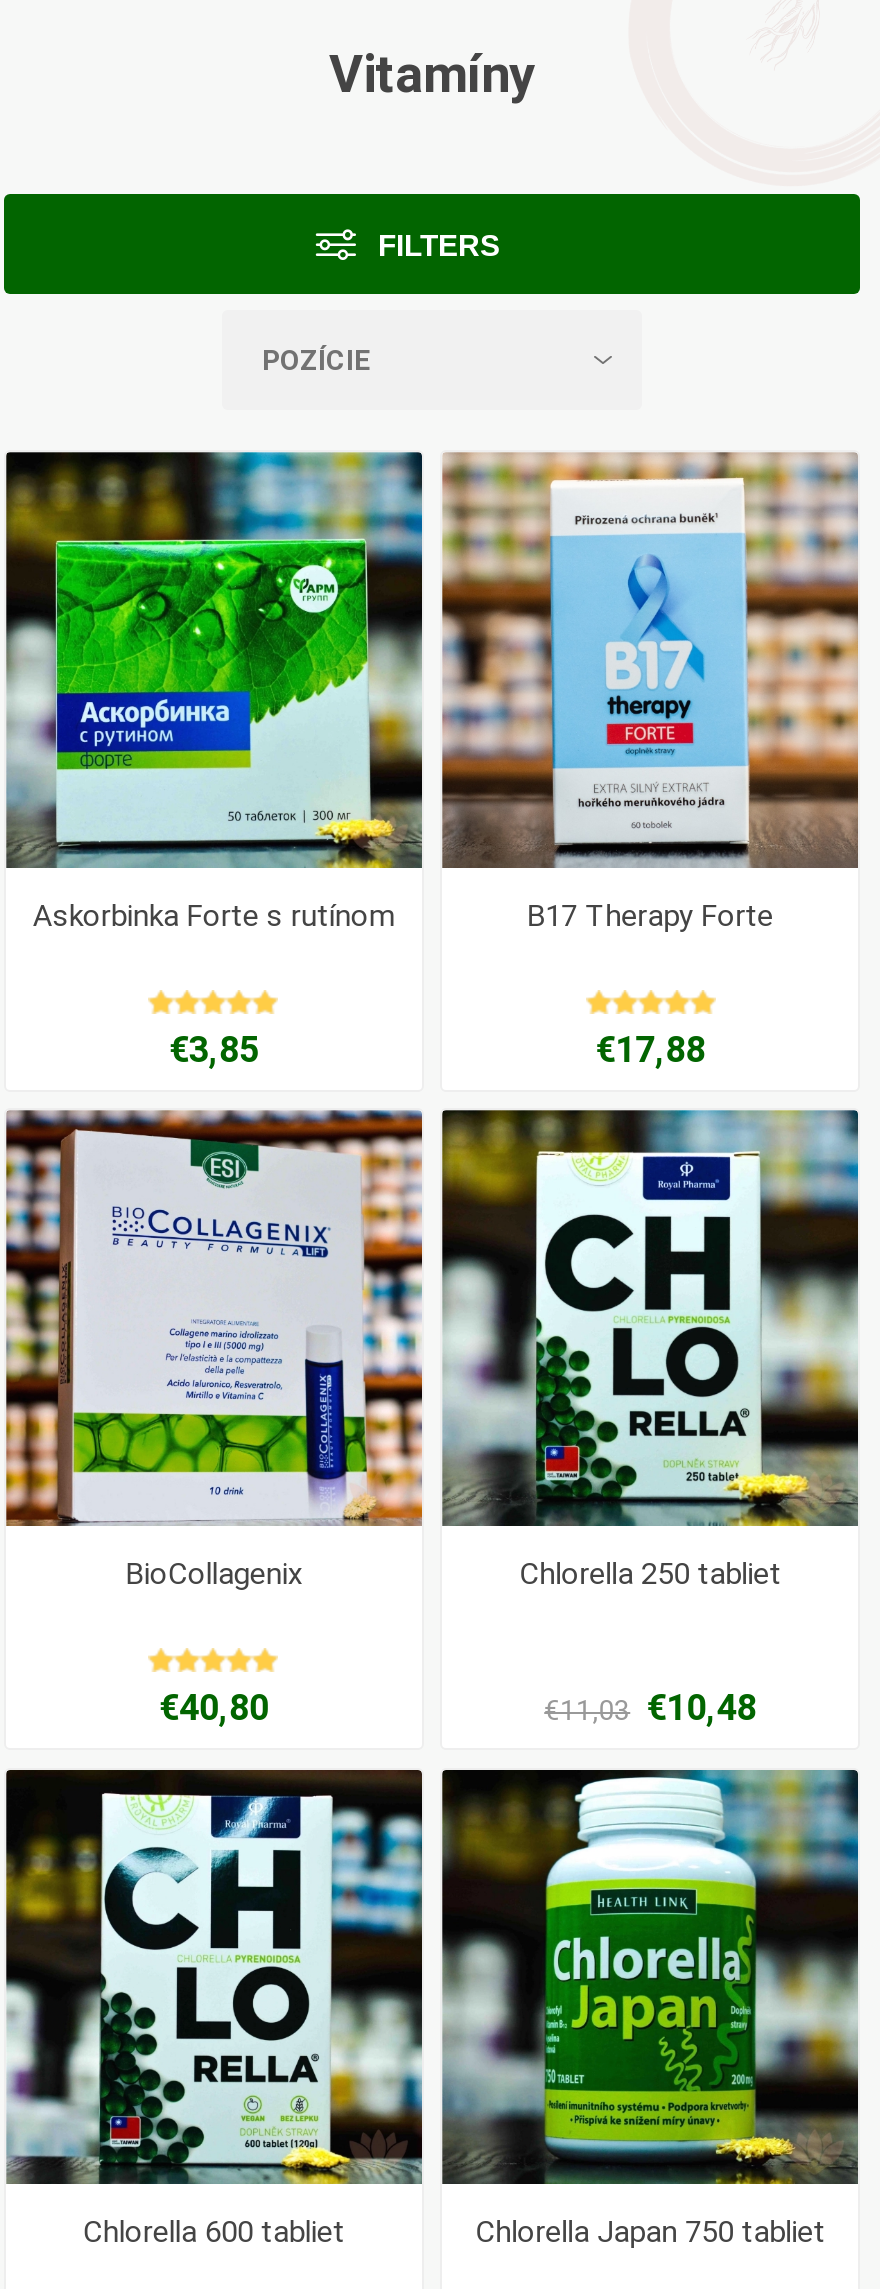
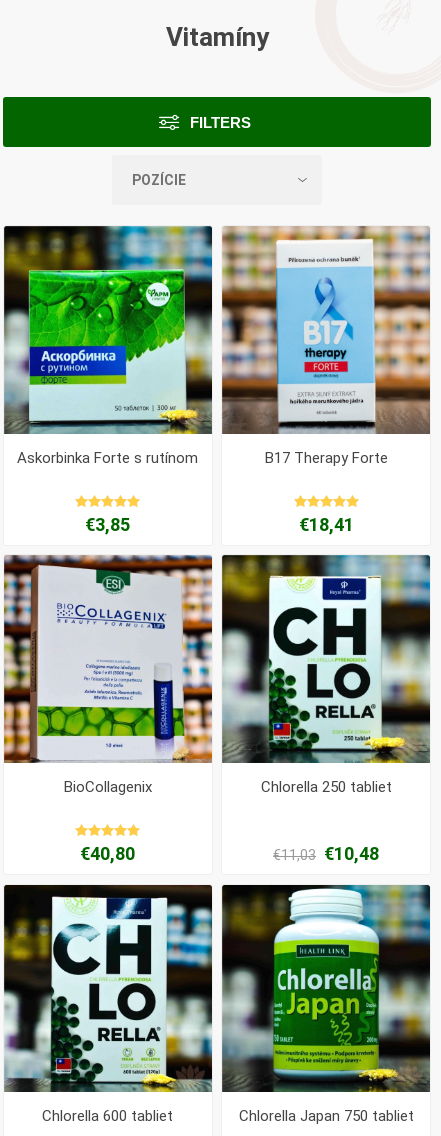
- €17,88
+ €18,41
